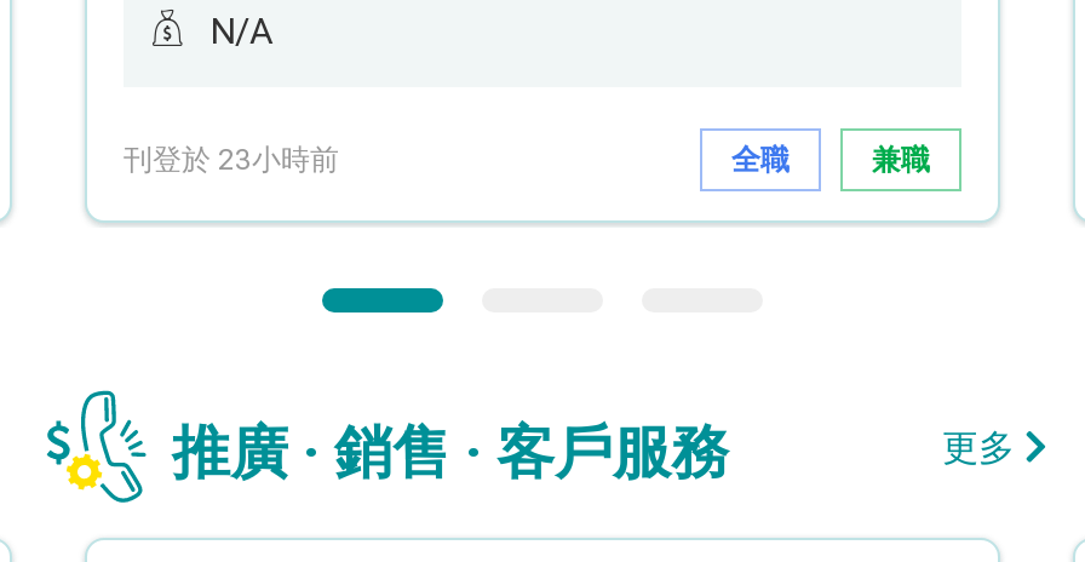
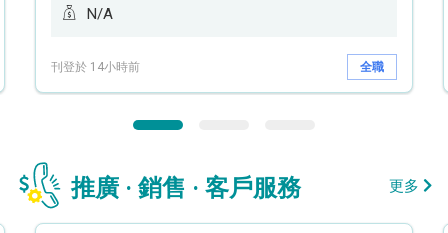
- 刊登於 23小時前
+ 刊登於 14小時前

- 兼職
